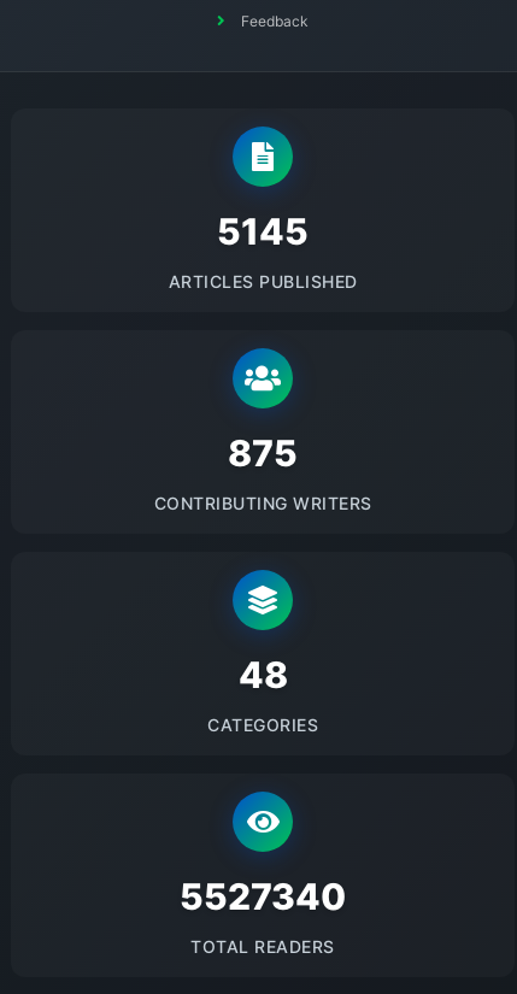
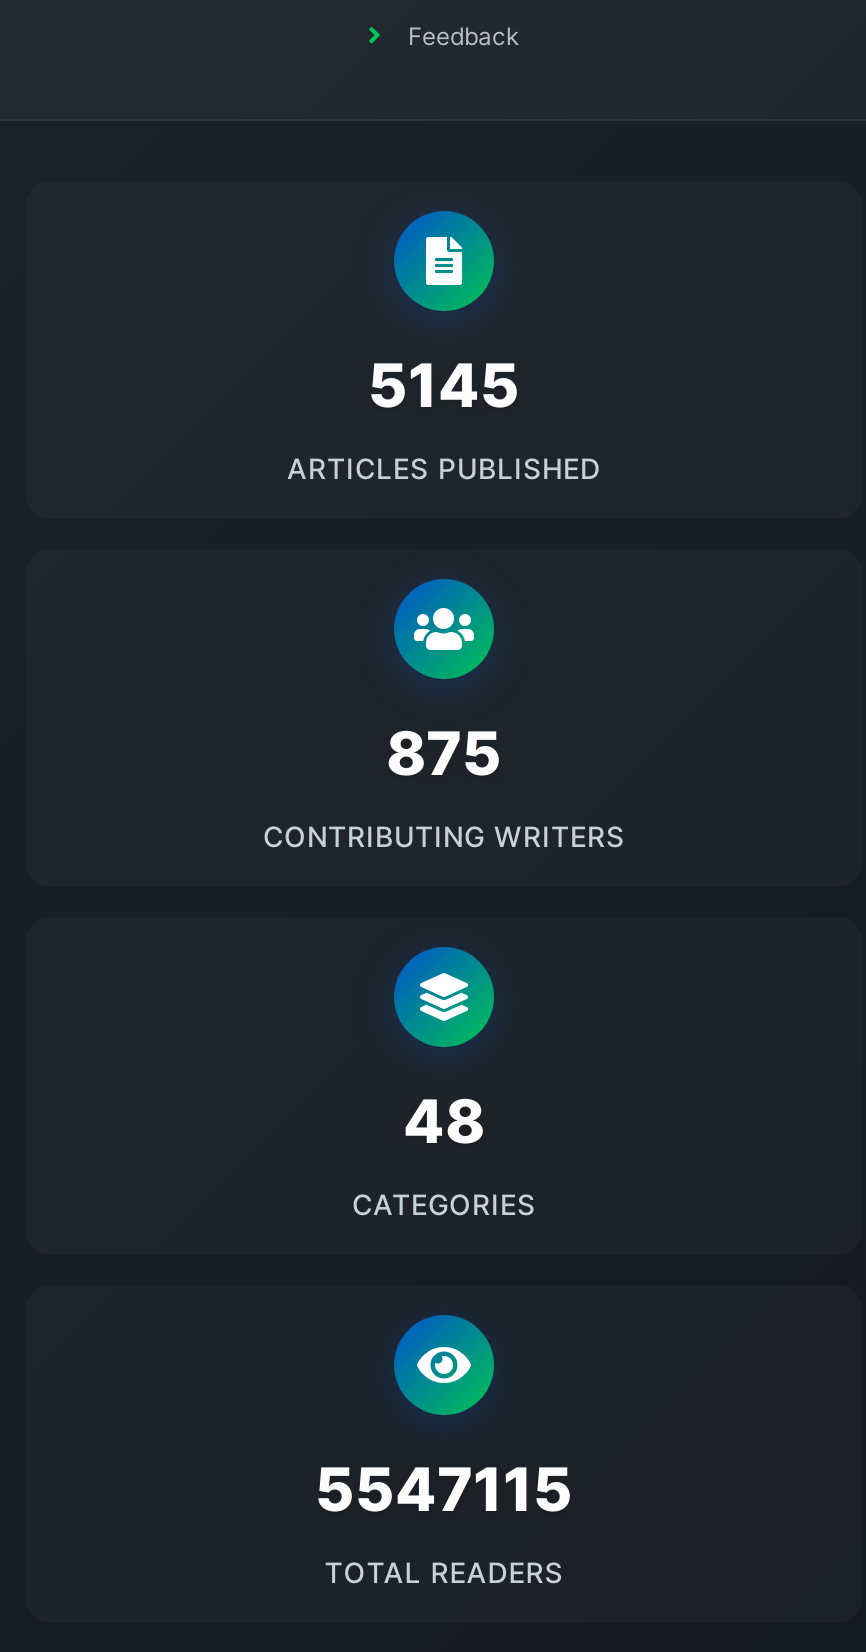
- 5527340
+ 5547115
